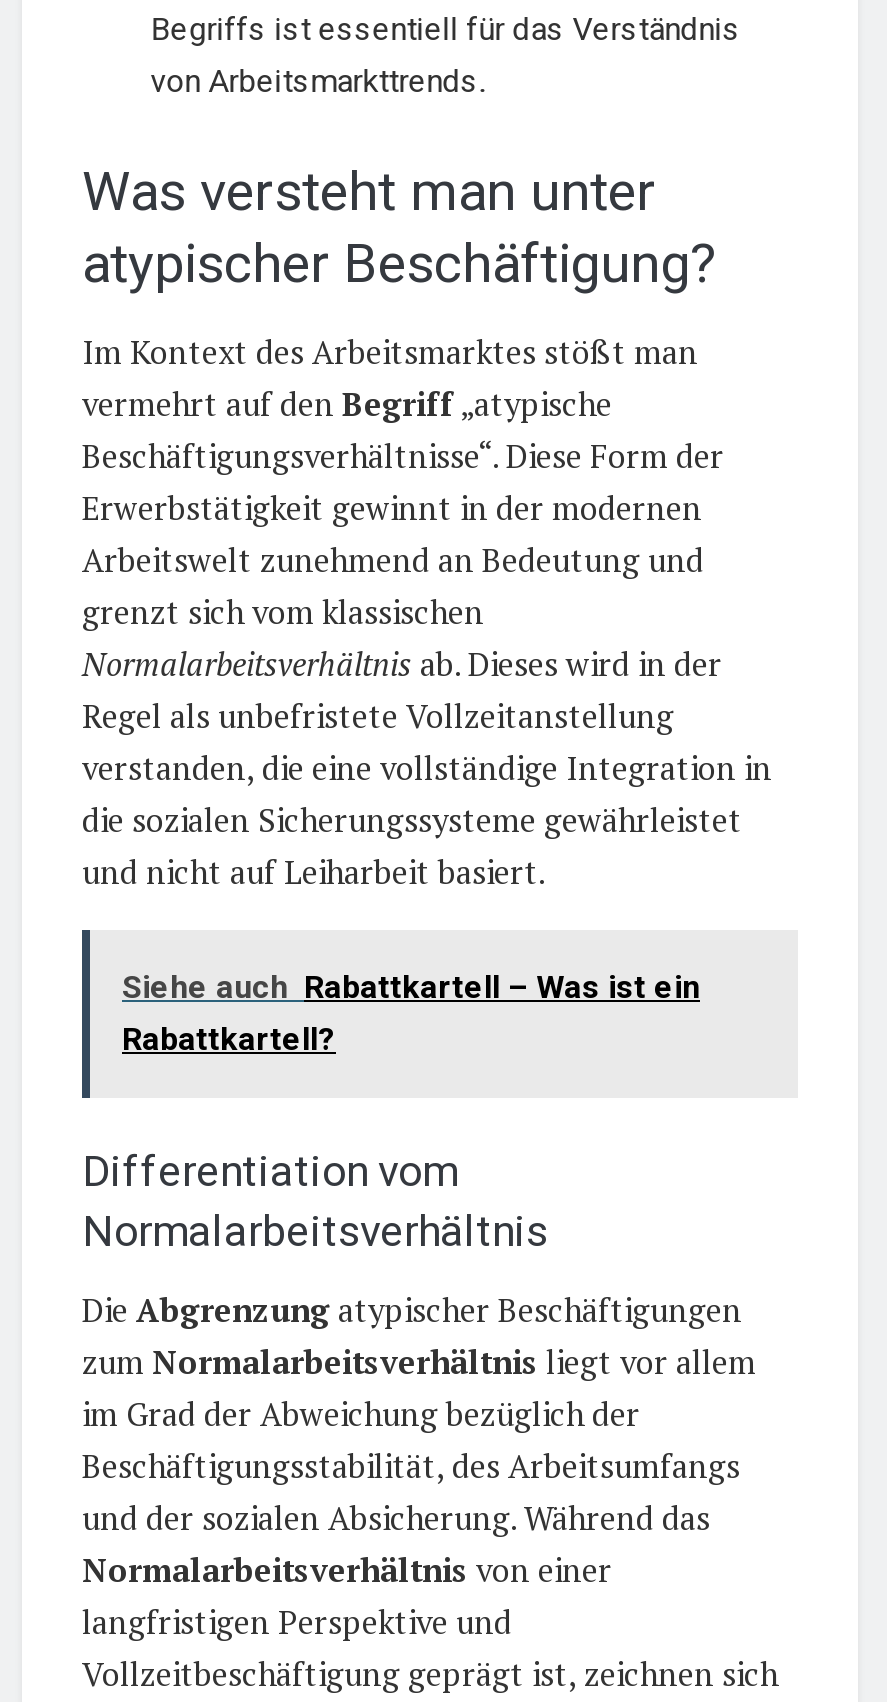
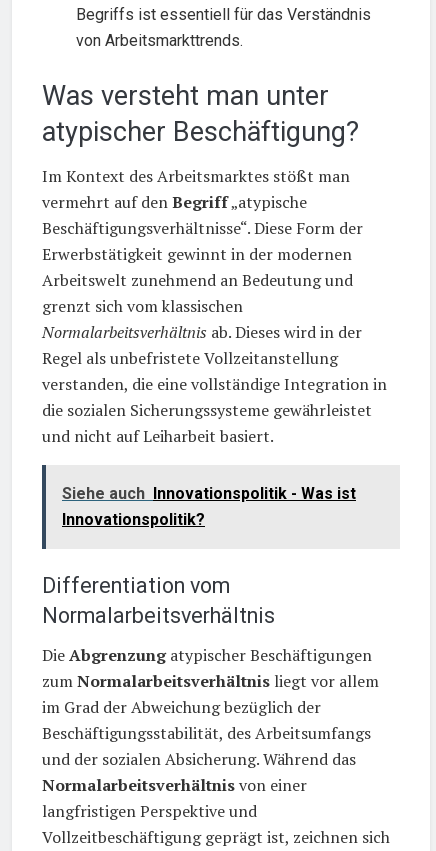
- Siehe auch Rabattkartell – Was ist ein
- Rabattkartell?
+ Siehe auch Innovationspolitik - Was ist
+ Innovationspolitik?
